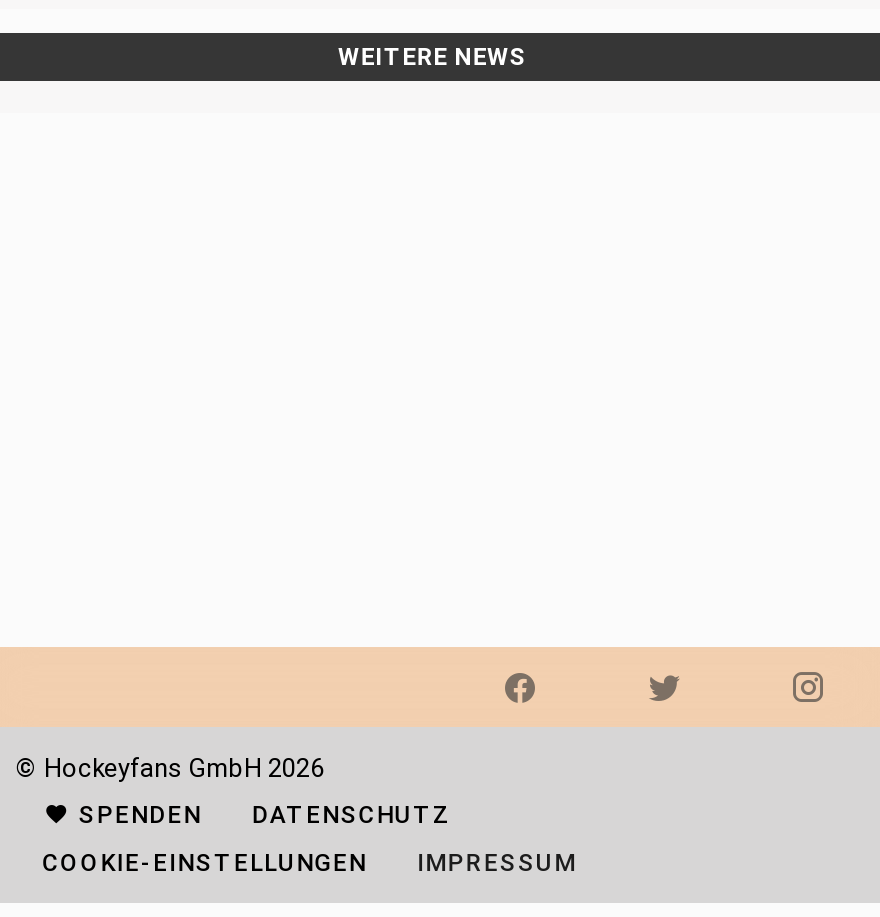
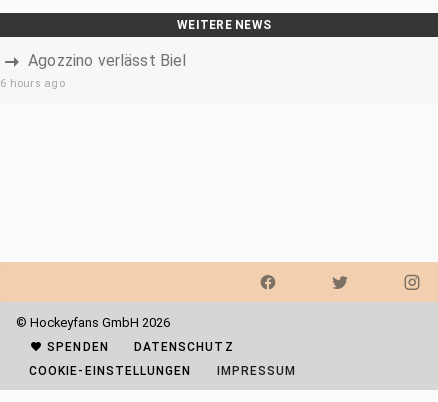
+ Agozzino verlässt Biel
+ 6 hours ago
